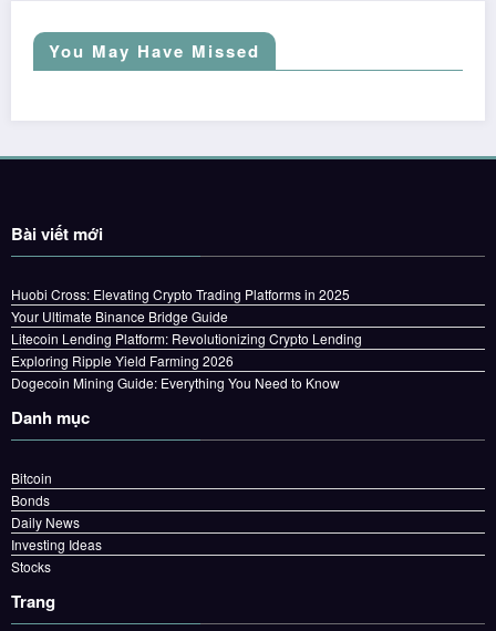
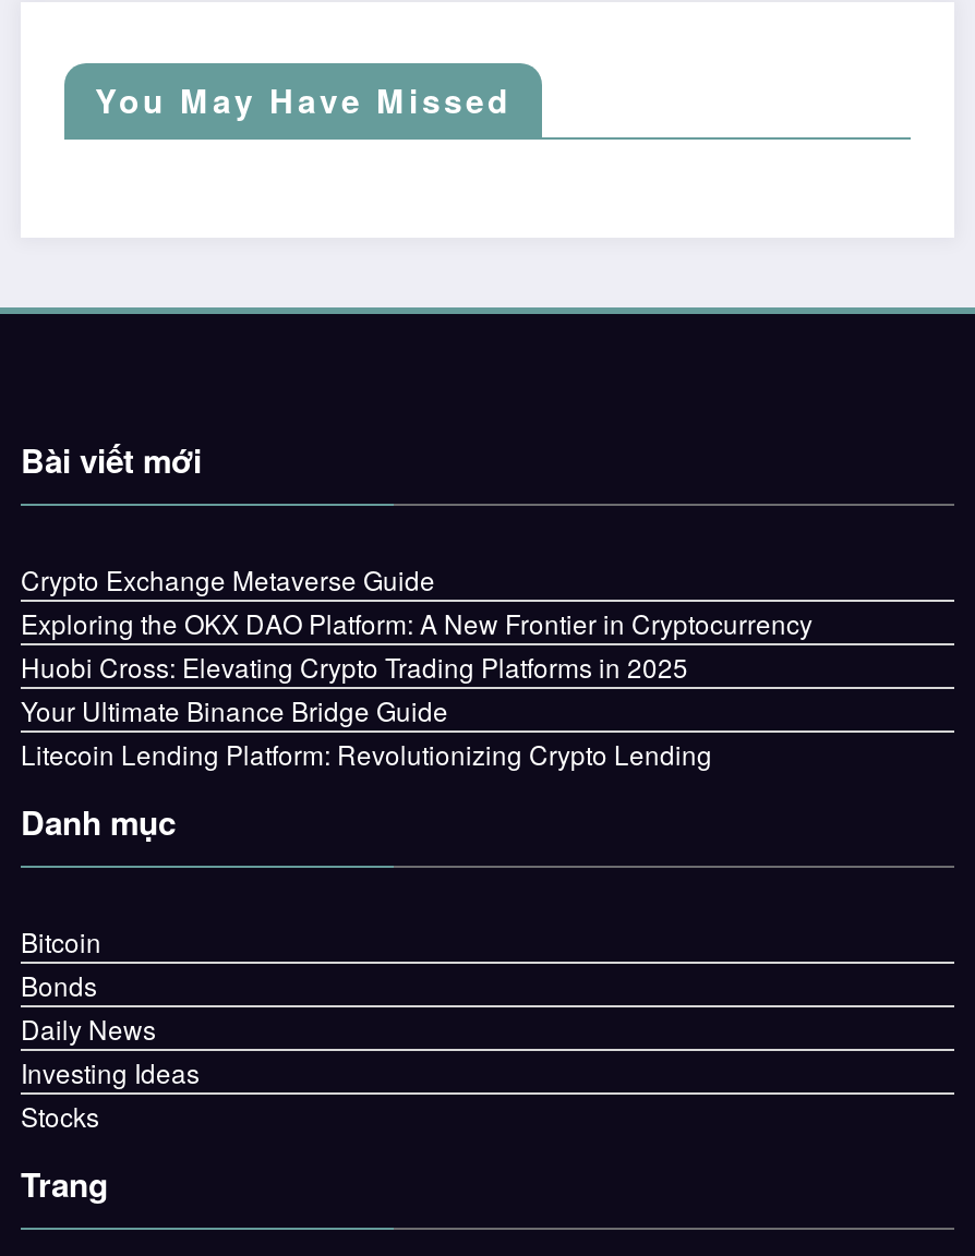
+ Crypto Exchange Metaverse Guide
+ Exploring the OKX DAO Platform: A New Frontier in Cryptocurrency

moved down: Huobi Cross: Elevating Crypto Trading Platforms in 2025 | Your Ultimate Binance Bridge Guide | Litecoin Lending Platform: Revolutionizing Crypto Lending

- Exploring Ripple Yield Farming 2026
- Dogecoin Mining Guide: Everything You Need to Know
